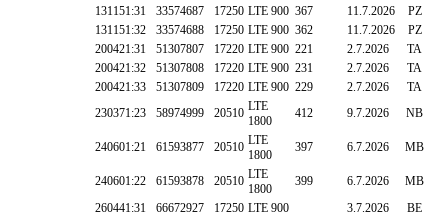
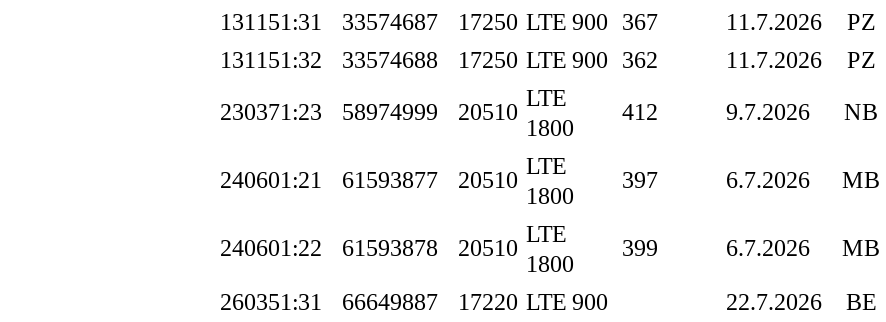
- 200421:31
- 51307807
- 17220 LTE 900 221
- 2.7.2026
- TA
- 200421:32
- 51307808
- 17220 LTE 900 231
- 2.7.2026
- TA
- 200421:33
- 51307809
- 17220 LTE 900 229
- 2.7.2026
- TA

- 260441:31
+ 260351:31

- 66672927
+ 66649887

- 17250 LTE 900
+ 17220 LTE 900

- 3.7.2026 BE
+ 22.7.2026 BE
